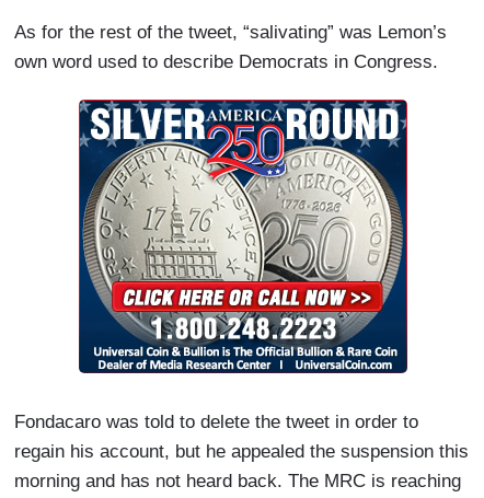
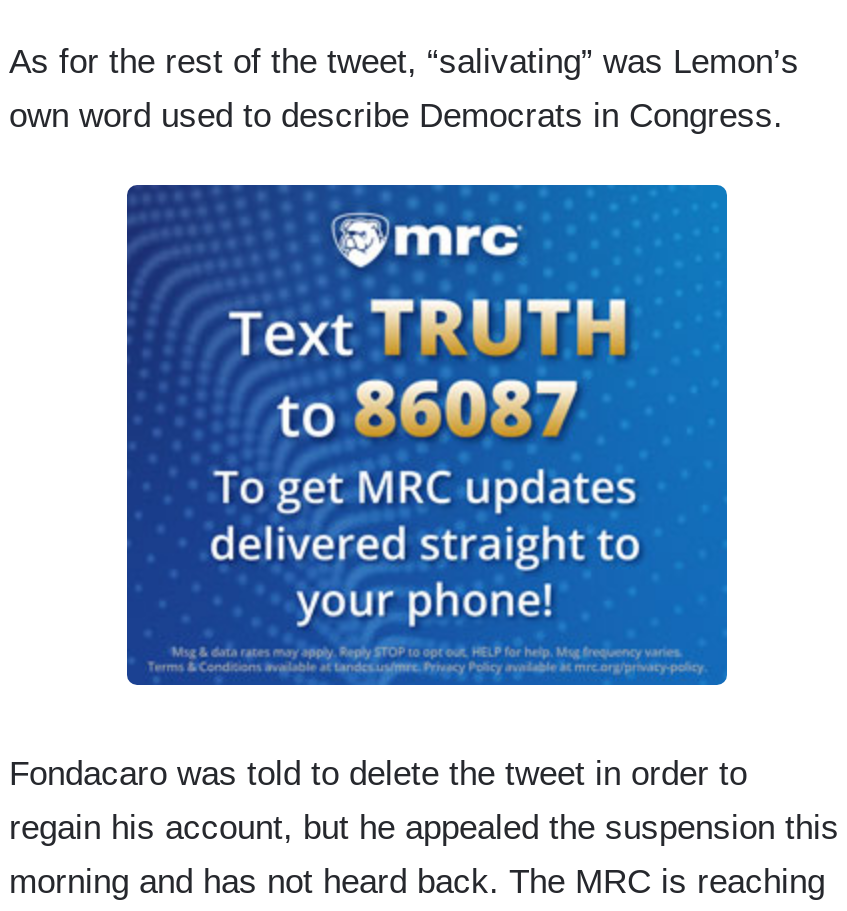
- [image]
+ [image]
